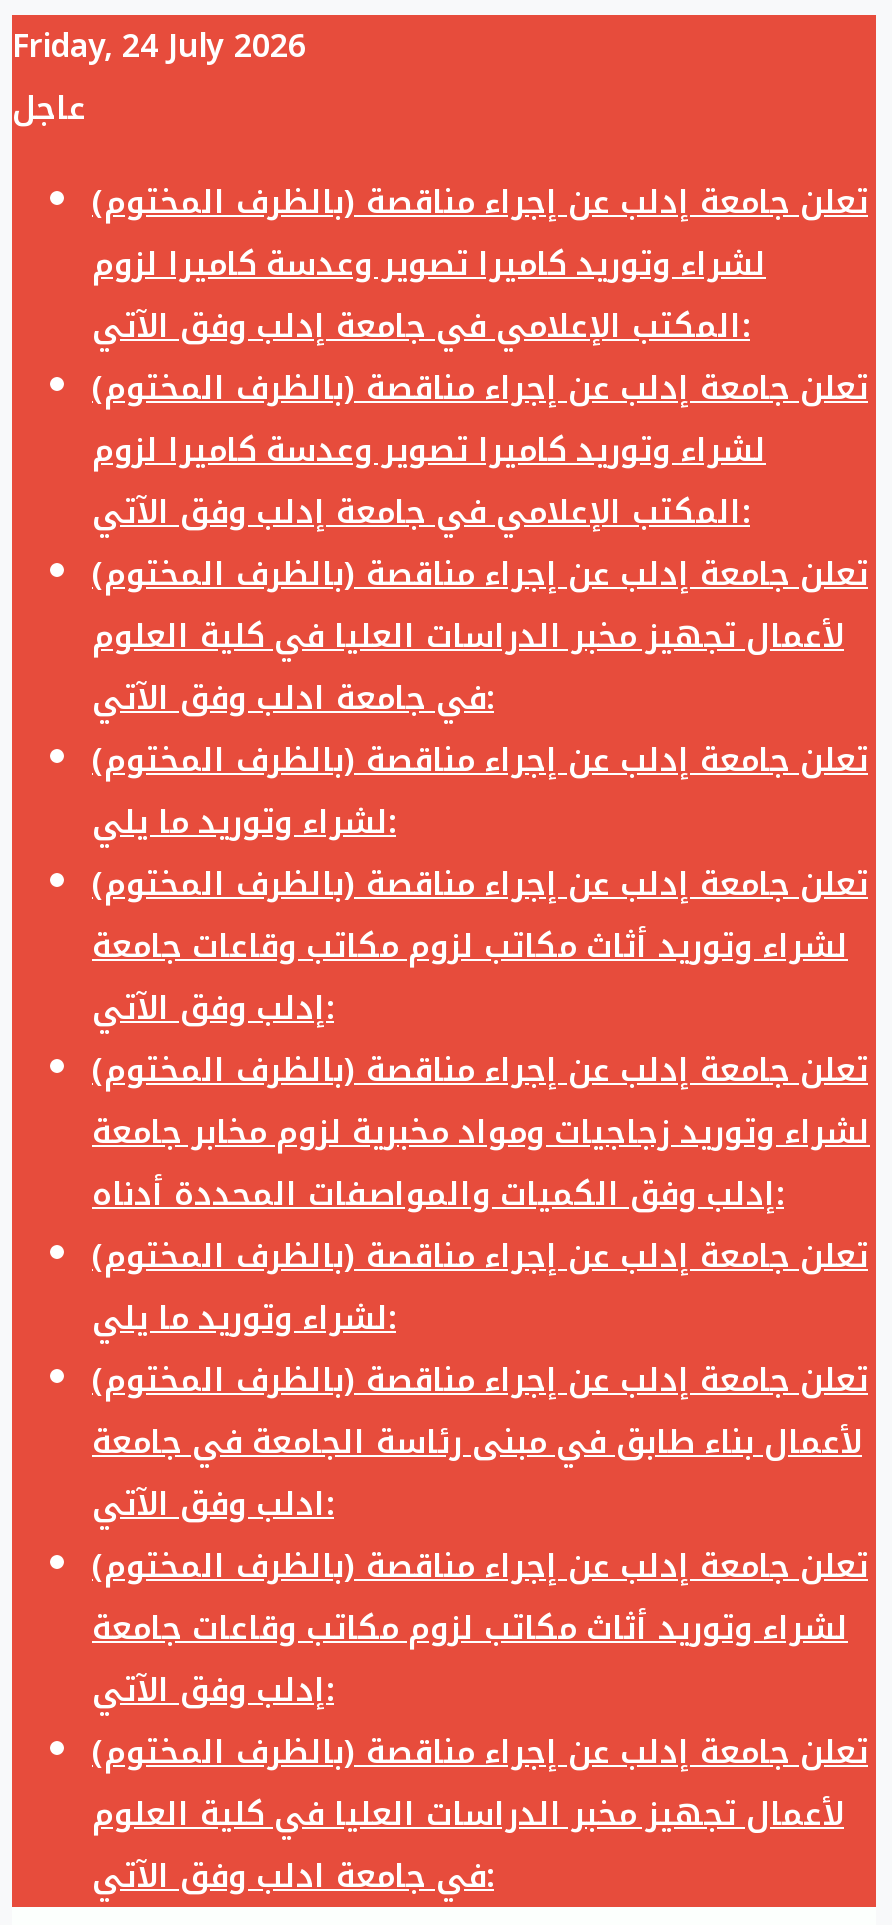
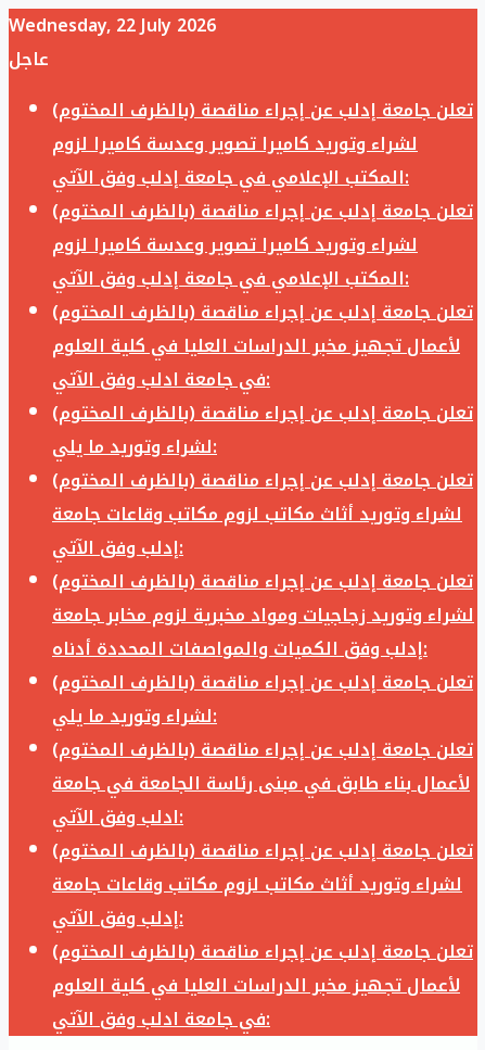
- Friday, 24 July 2026
+ Wednesday, 22 July 2026
